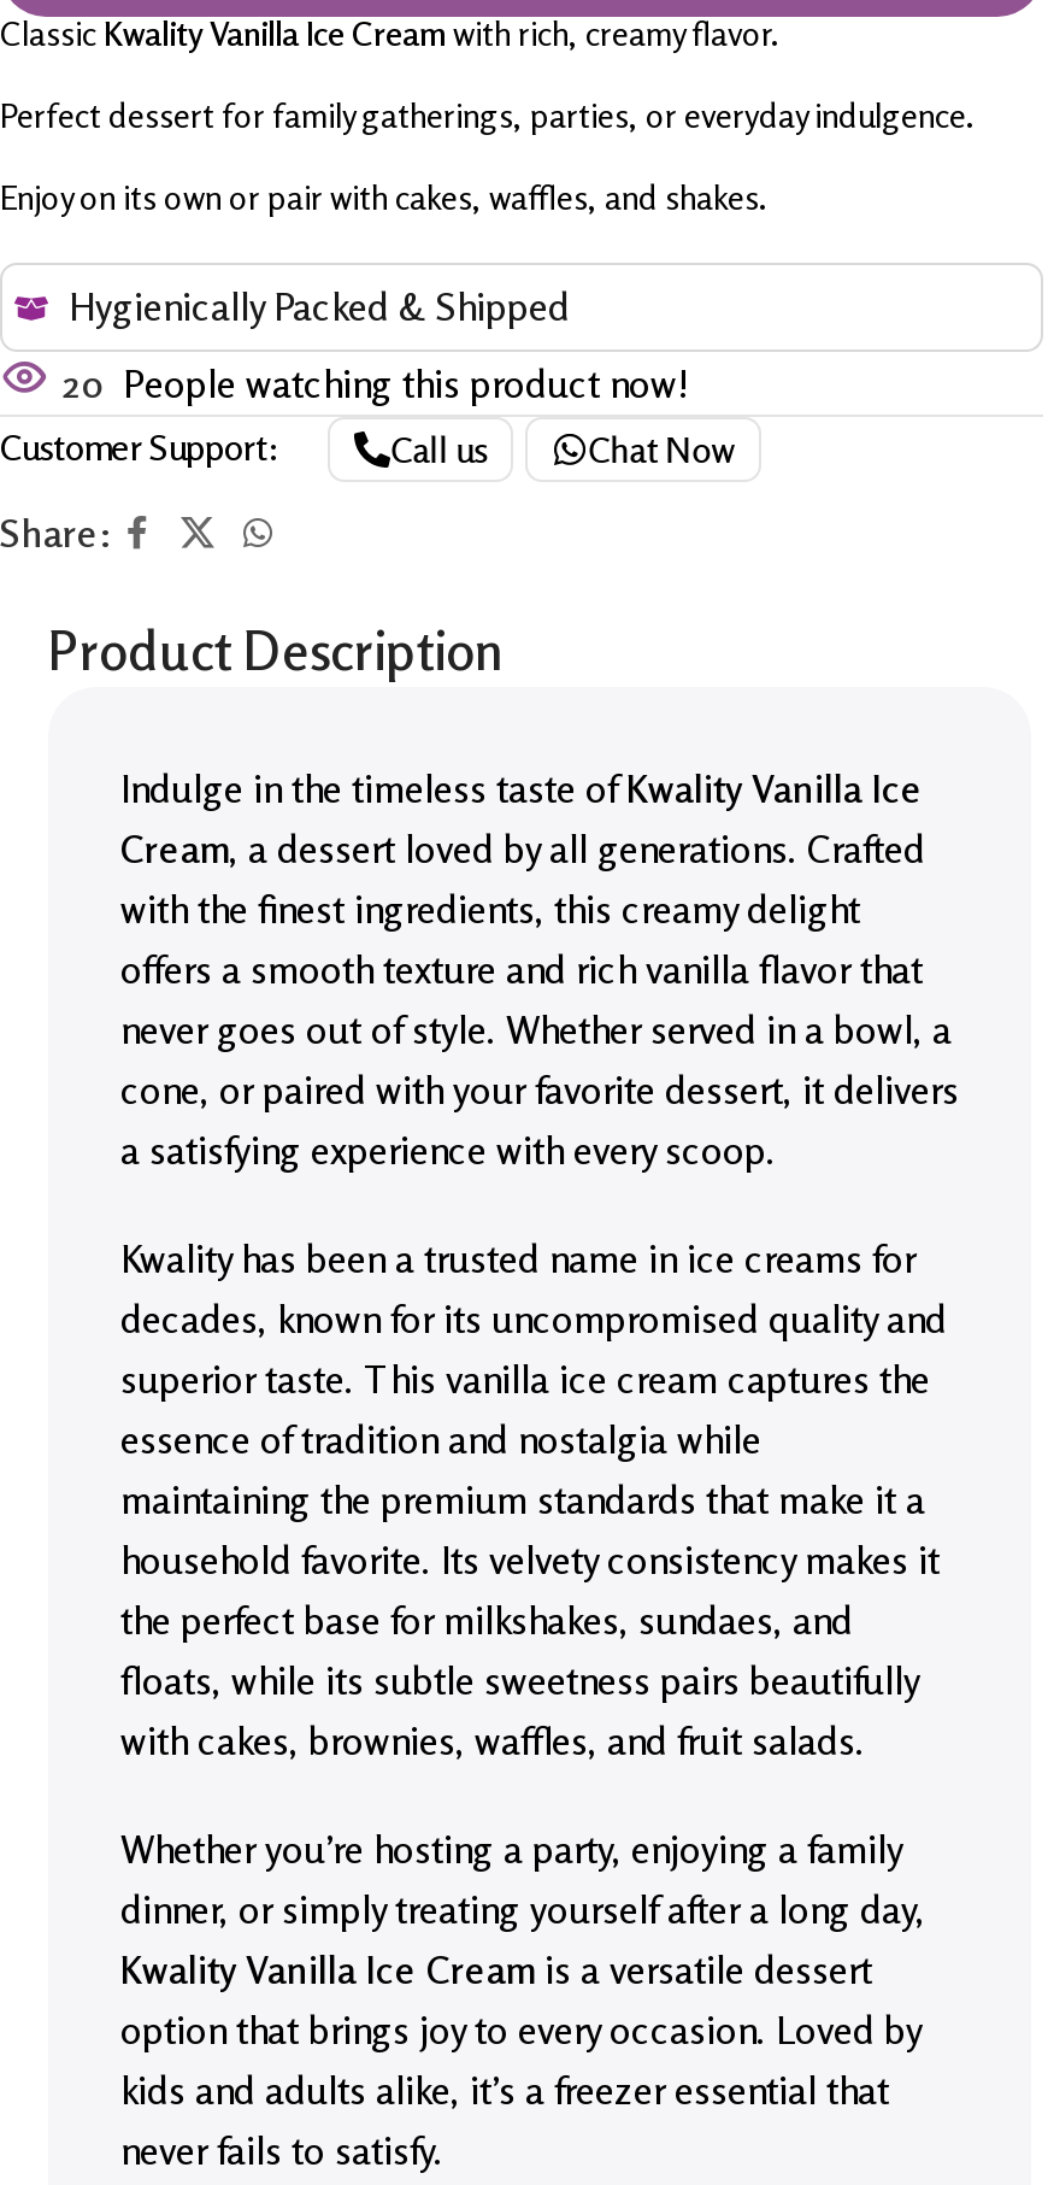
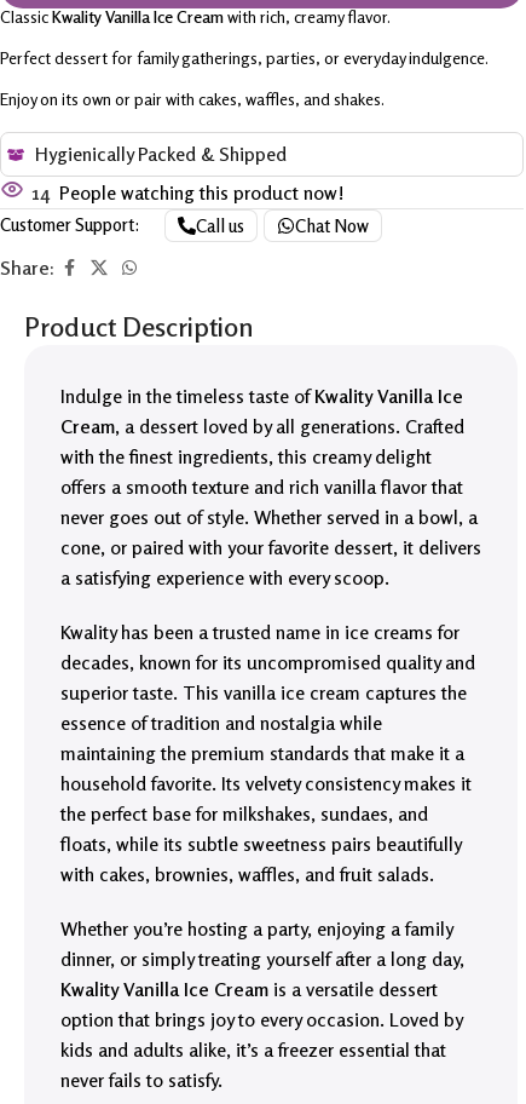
- 20 People watching this product now!
+ 14 People watching this product now!
